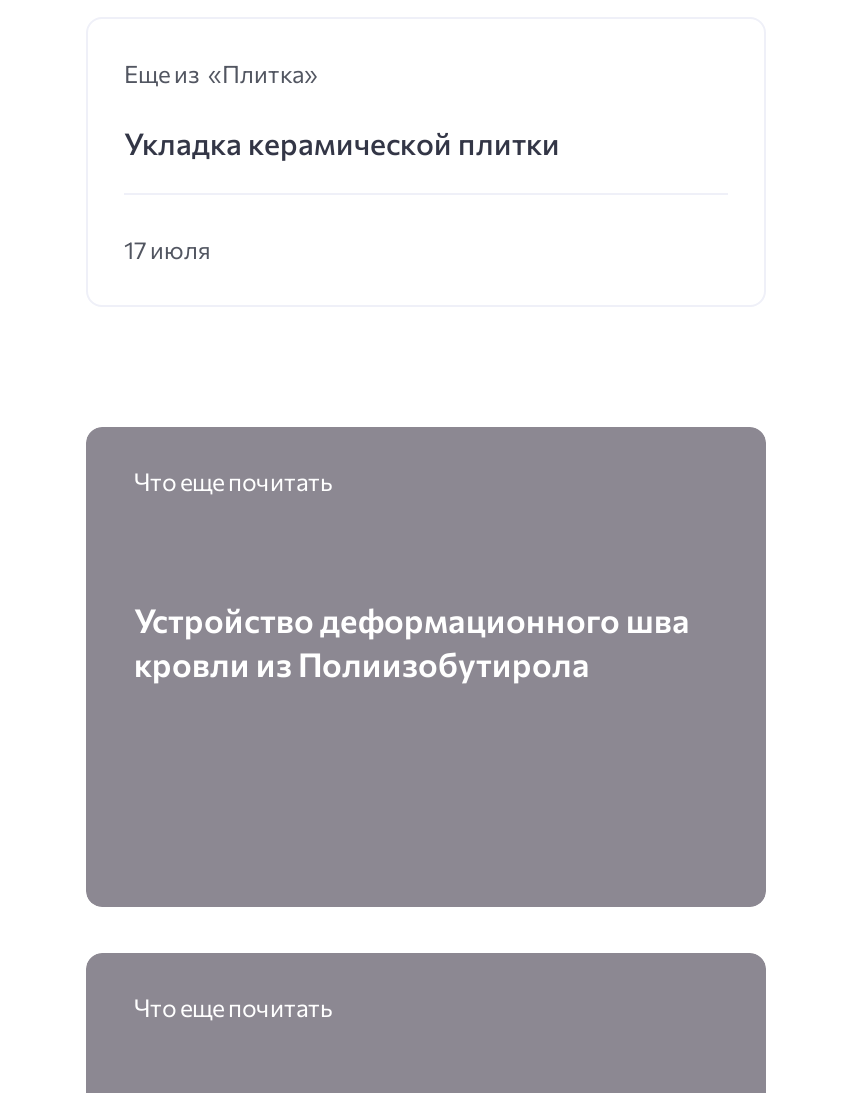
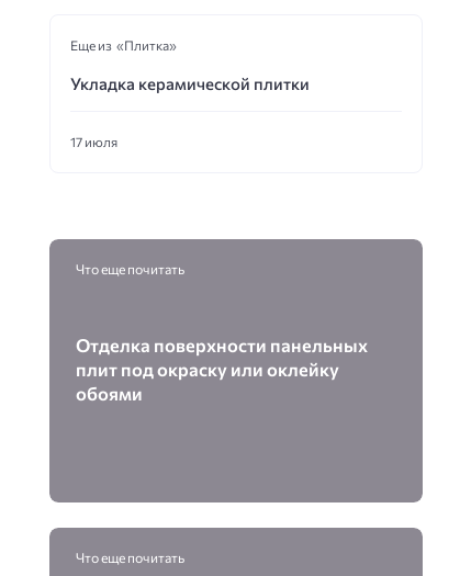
- Устройство деформационного шва
- кровли из Полиизобутирола
+ Отделка поверхности панельных
+ плит под окраску или оклейку
+ обоями
